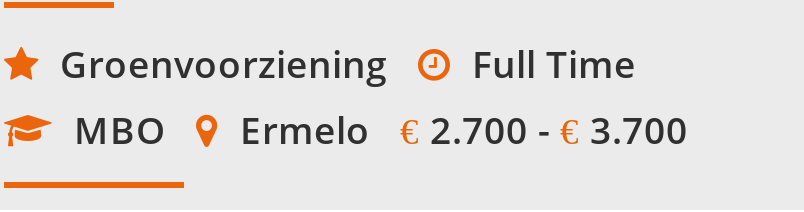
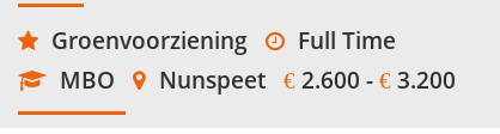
- Ermelo
- €2.700 - €3.700
+ Nunspeet
+ €2.600 - €3.200
